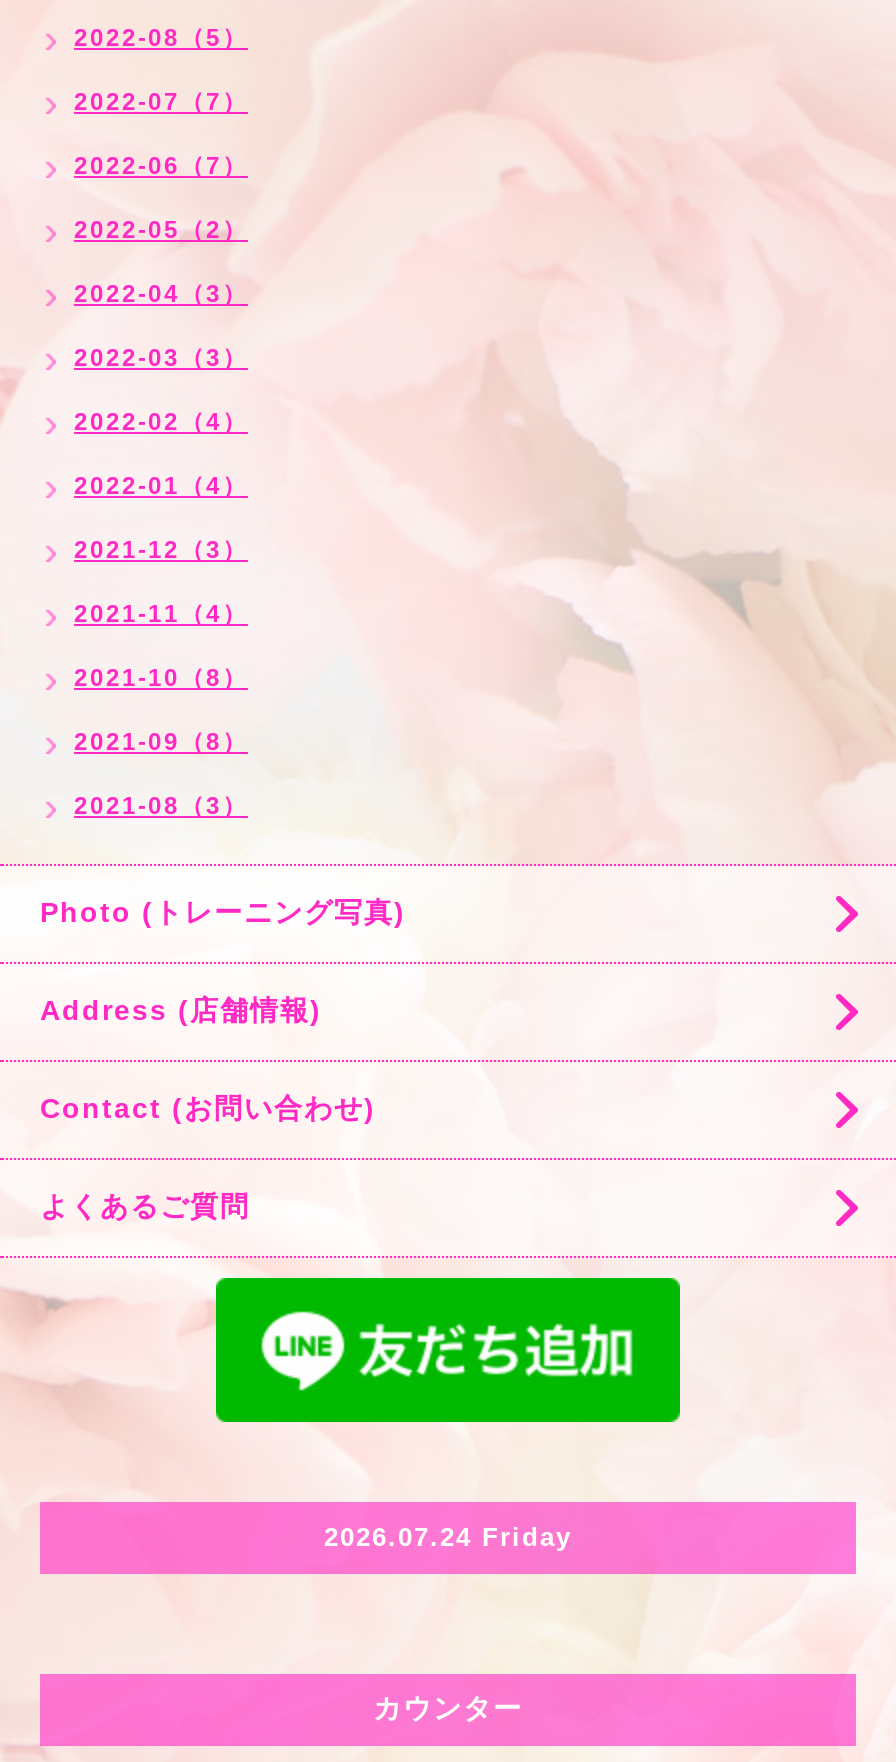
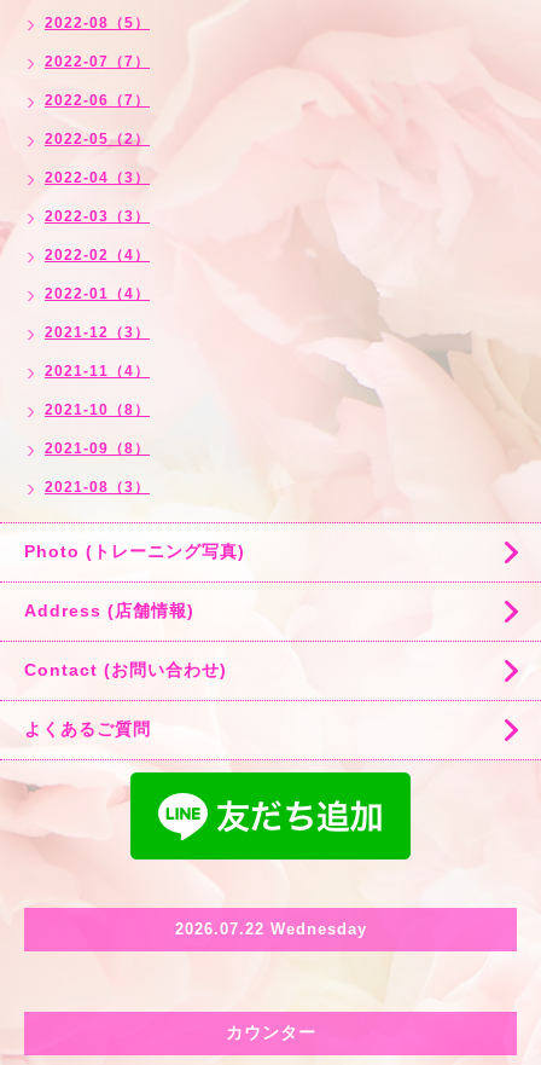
- 2026.07.24 Friday
+ 2026.07.22 Wednesday
